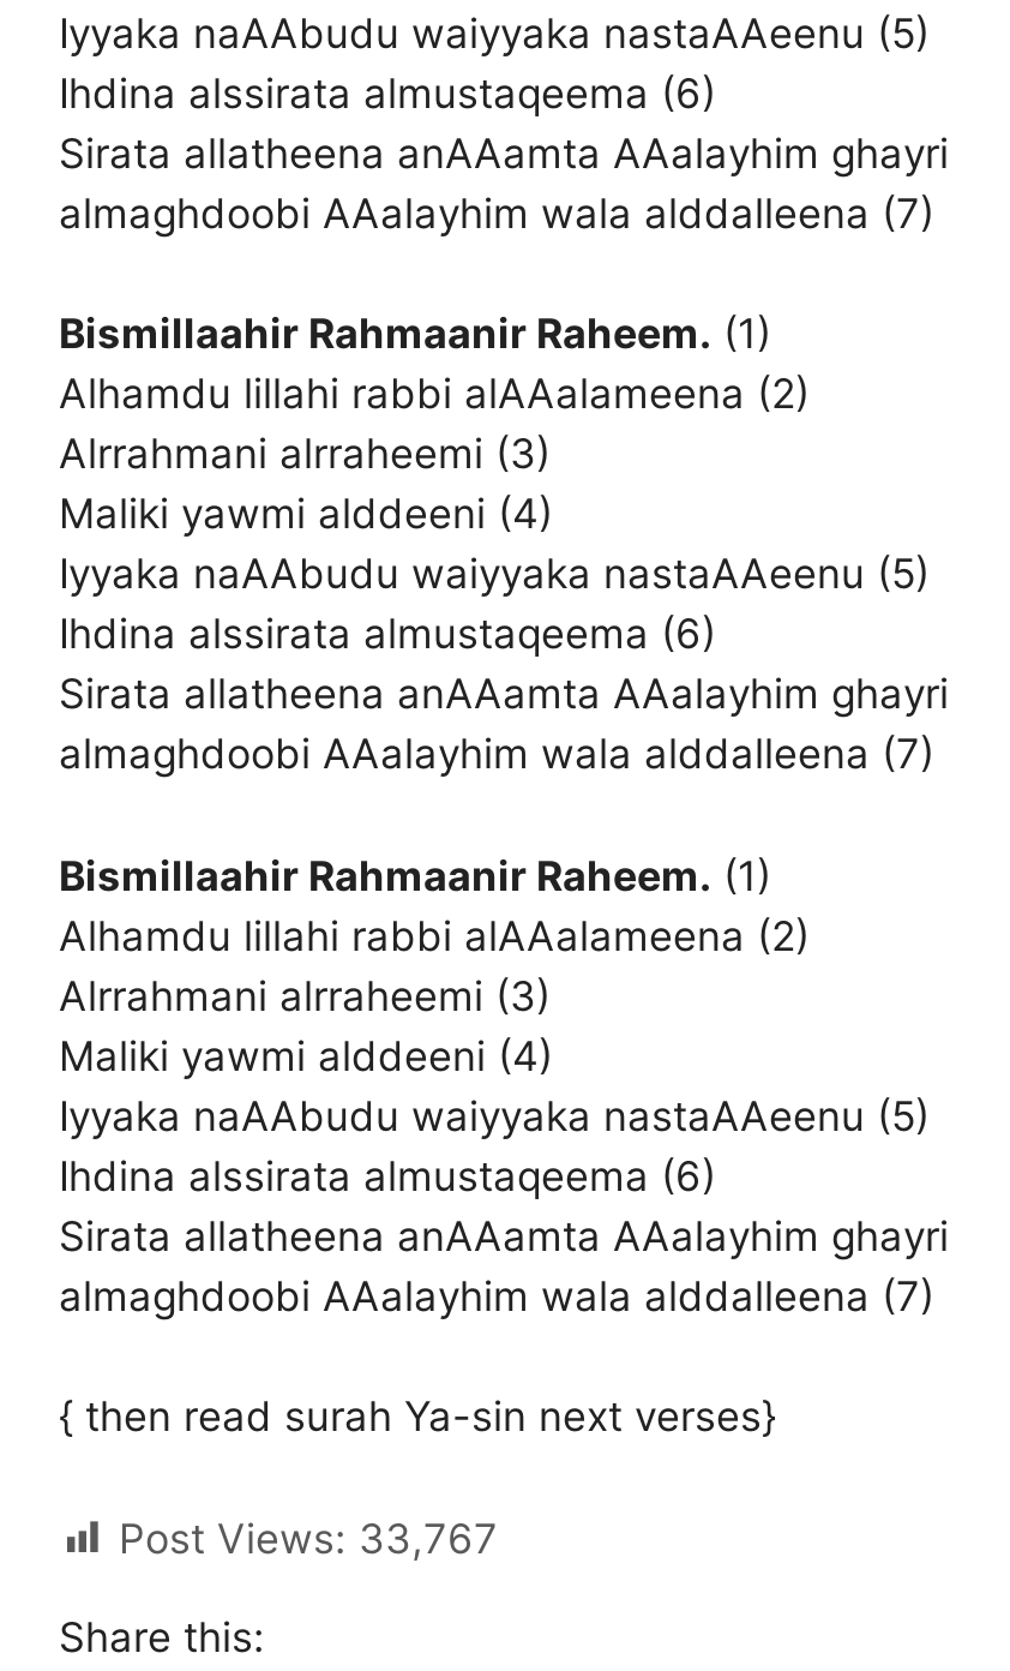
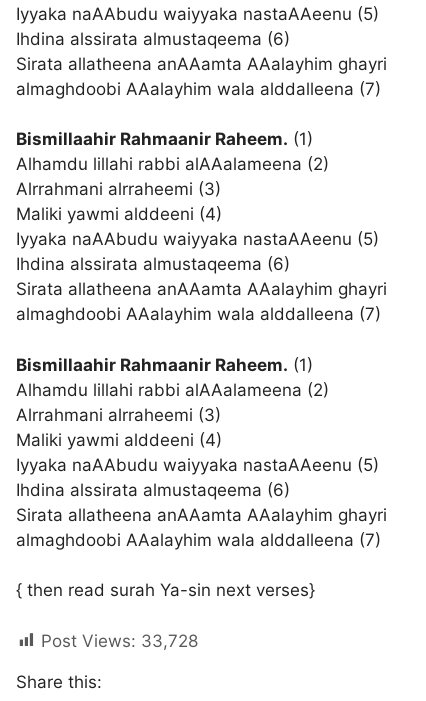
- Post Views: 33,767
+ Post Views: 33,728
